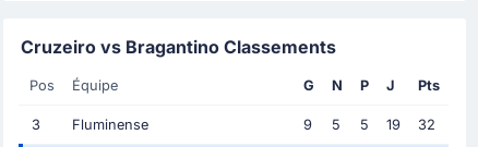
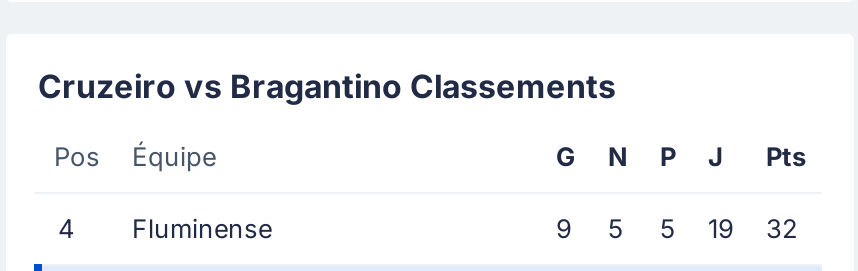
- 3 Fluminense
+ 4 Fluminense
